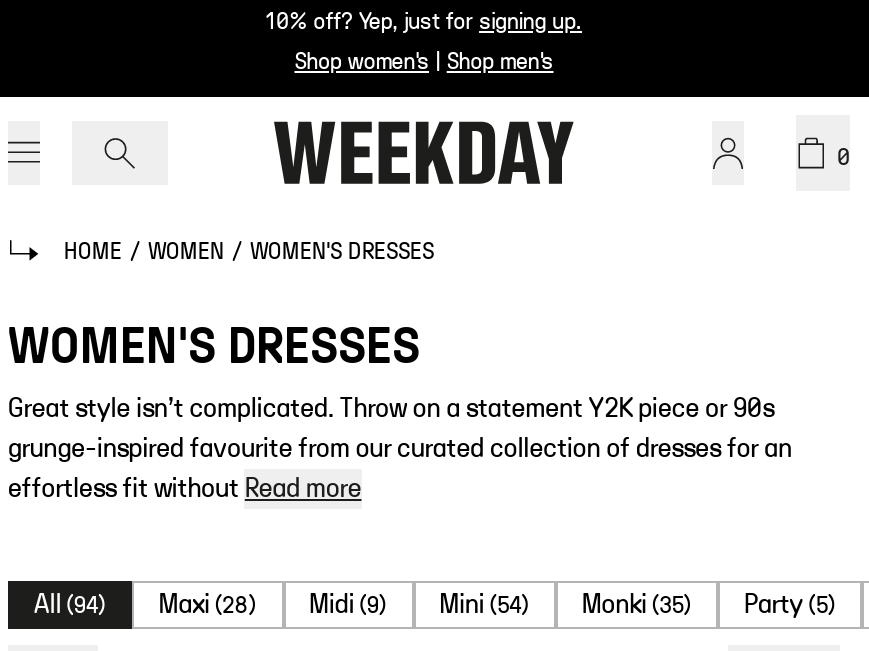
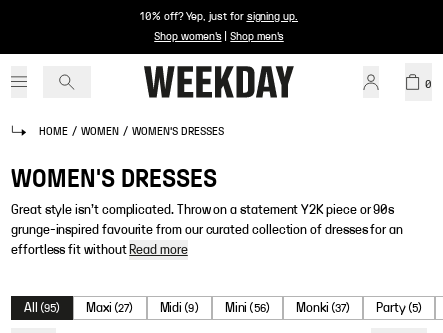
- All (94)
+ All (95)

- Maxi (28)
+ Maxi (27)

- Mini (54)
+ Mini (56)

- Monki (35)
+ Monki (37)
